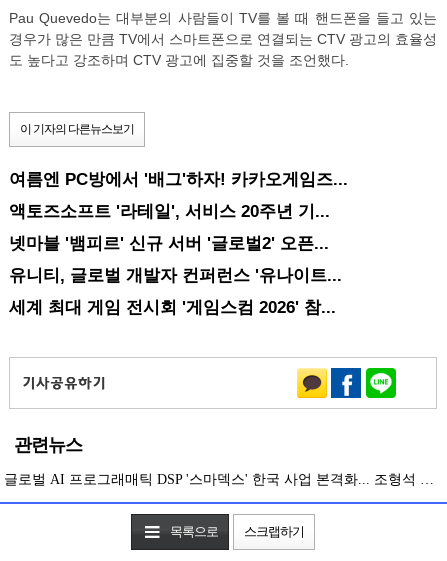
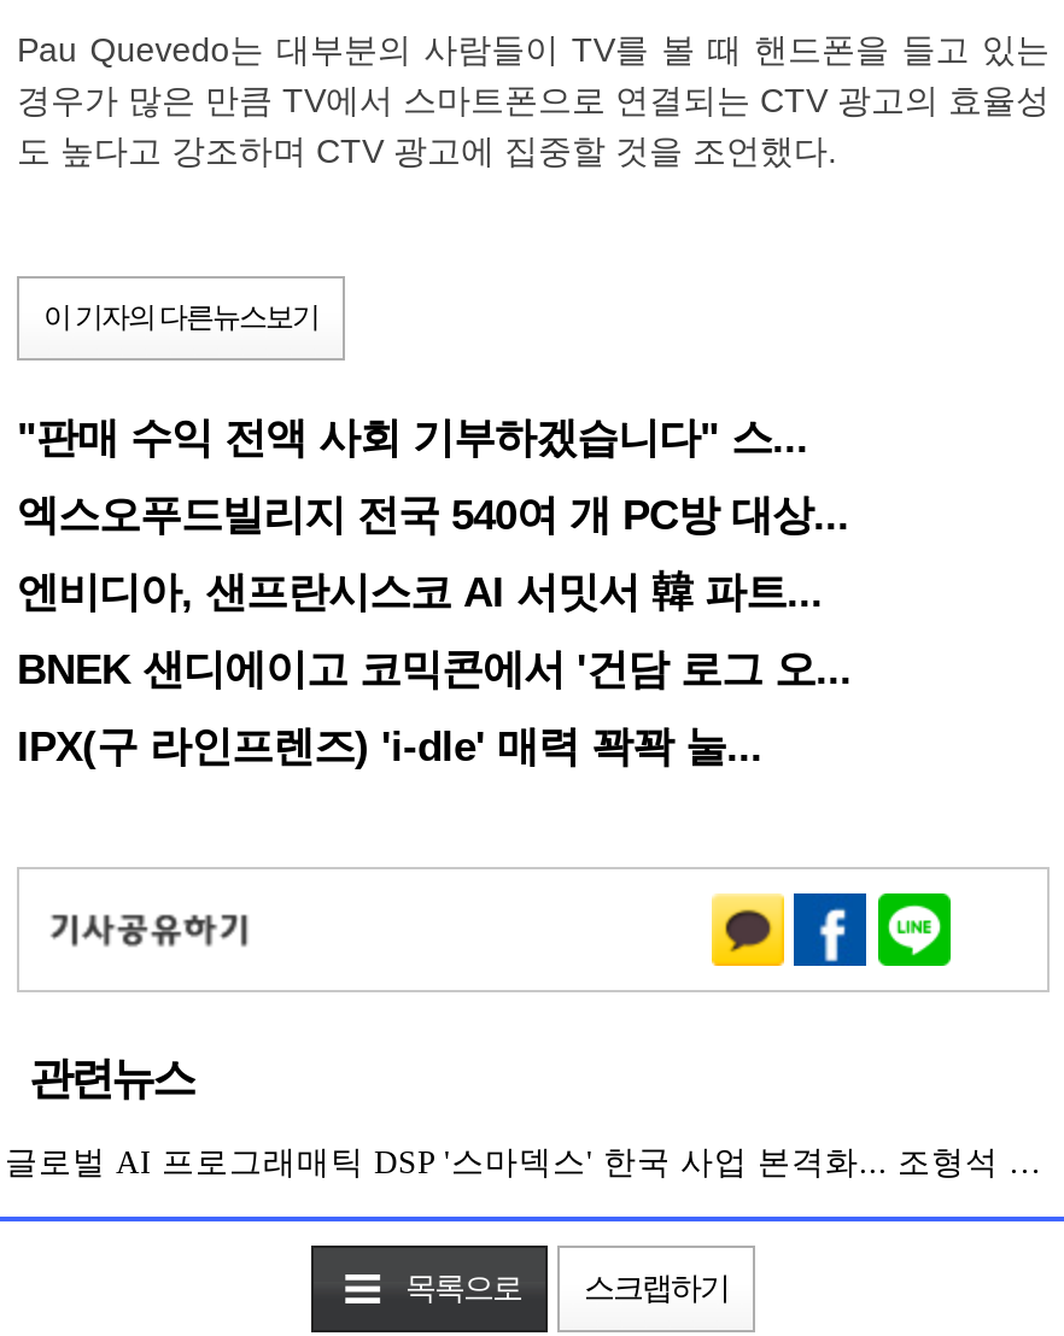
- 여름엔 PC방에서 '배그'하자! 카카오게임즈...
+ "판매 수익 전액 사회 기부하겠습니다" 스...

- 액토즈소프트 '라테일', 서비스 20주년 기...
+ 엑스오푸드빌리지 전국 540여 개 PC방 대상...

- 넷마블 '뱀피르' 신규 서버 '글로벌2' 오픈...
+ 엔비디아, 샌프란시스코 AI 서밋서 韓 파트...

- 유니티, 글로벌 개발자 컨퍼런스 '유나이트...
+ BNEK 샌디에이고 코믹콘에서 '건담 로그 오...

- 세계 최대 게임 전시회 '게임스컴 2026' 참...
+ IPX(구 라인프렌즈) 'i-dle' 매력 꽉꽉 눌...
